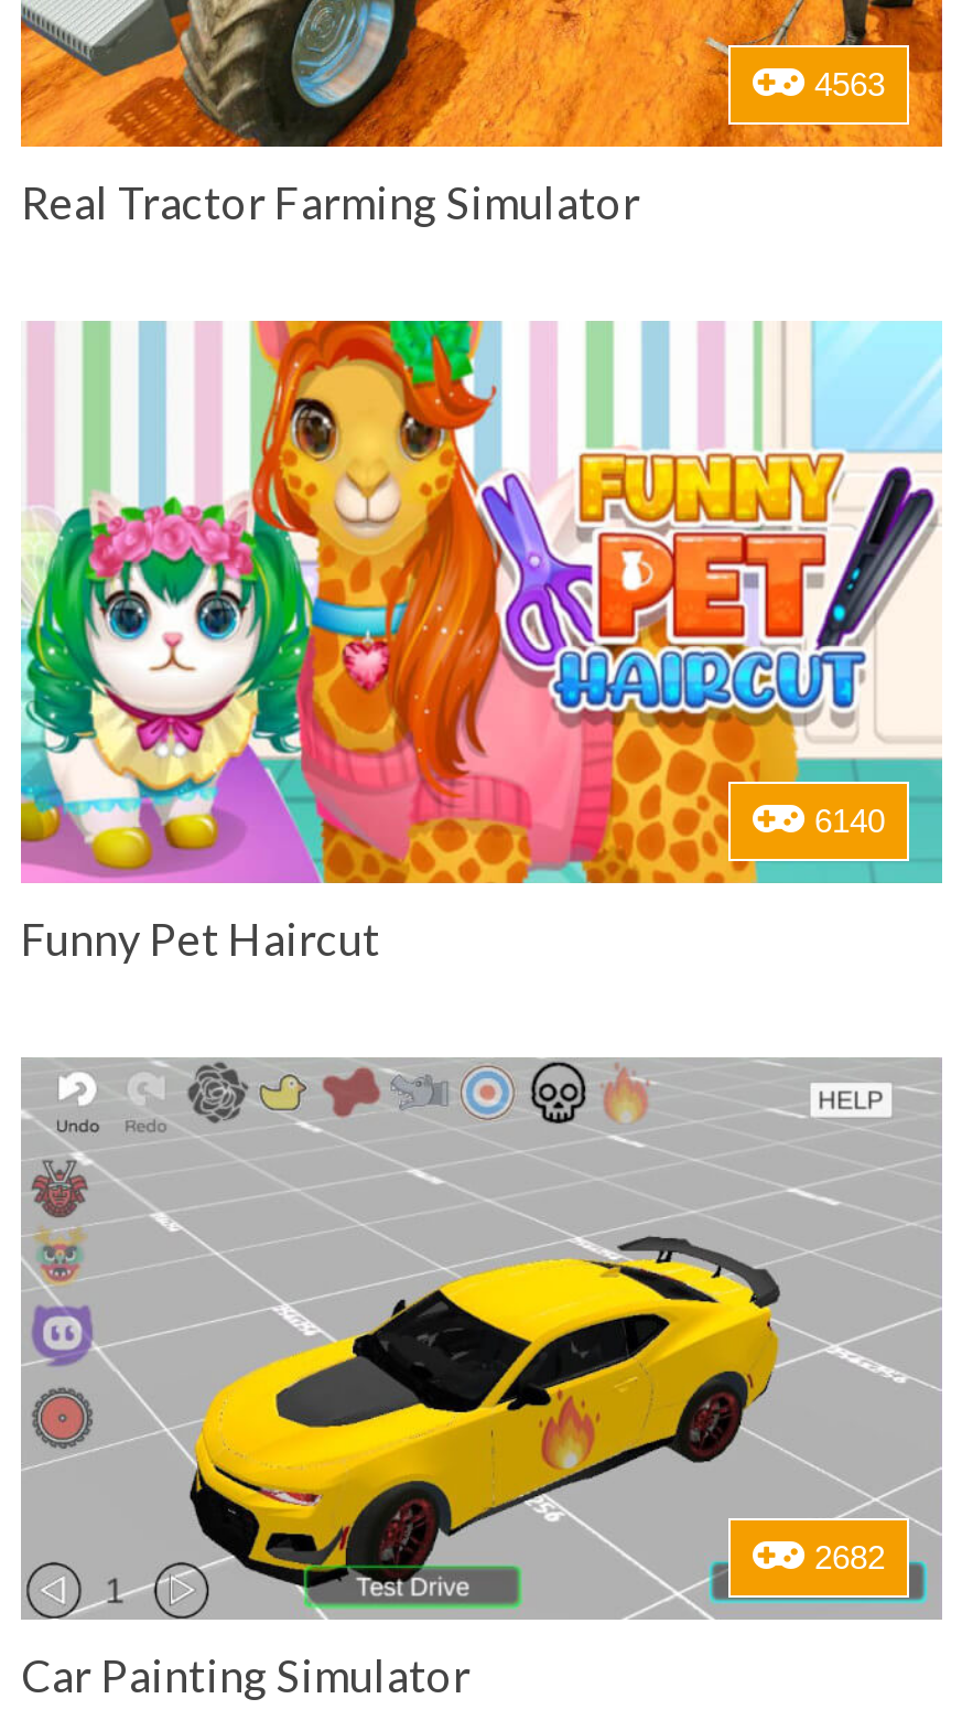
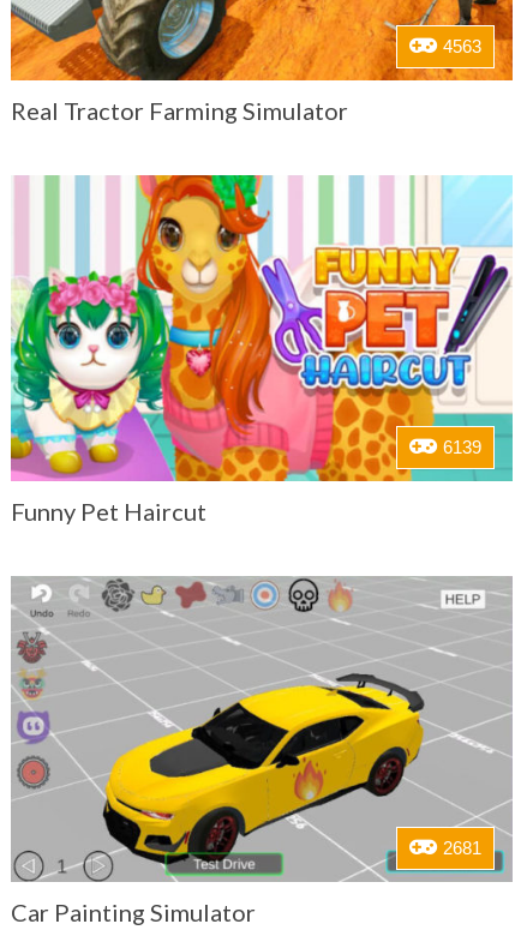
- 6140
+ 6139

- 2682
+ 2681
